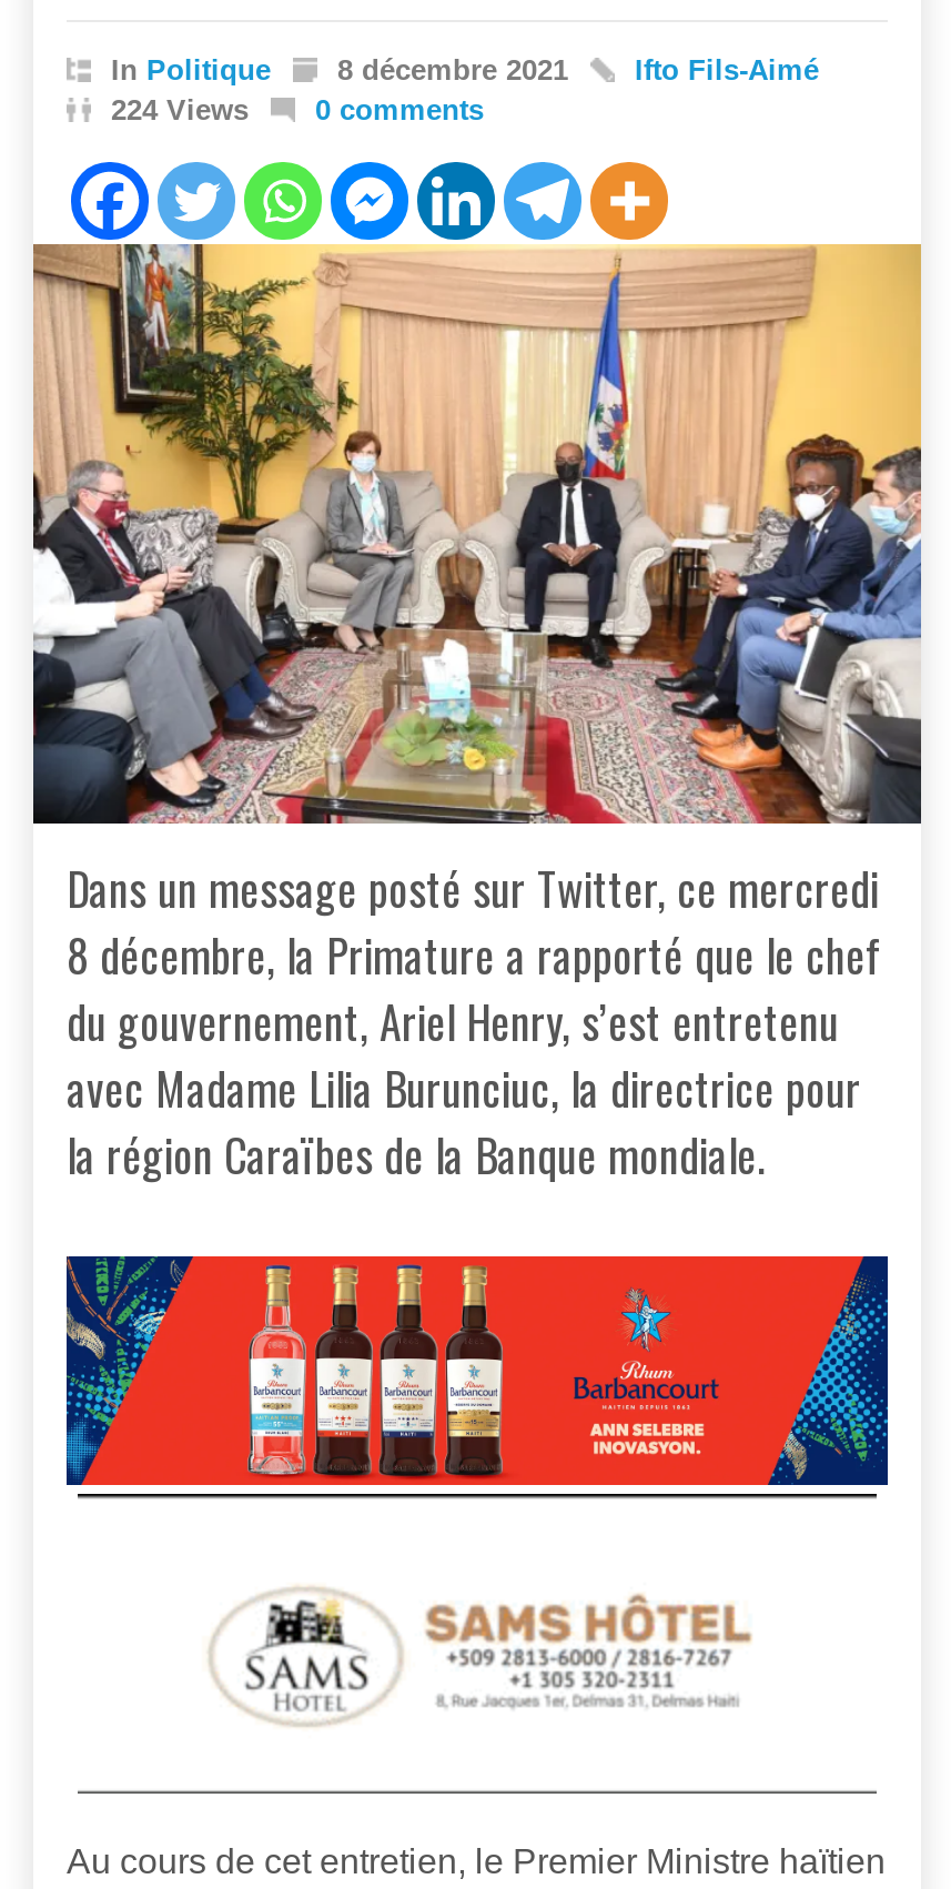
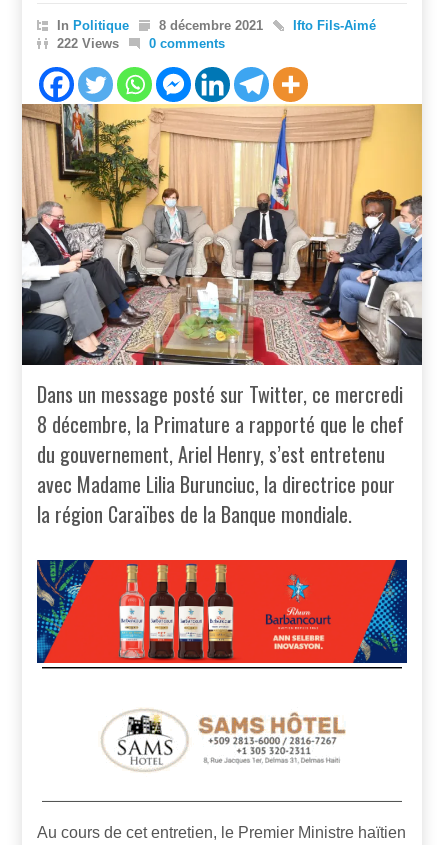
- 224 Views 0 comments
+ 222 Views 0 comments
